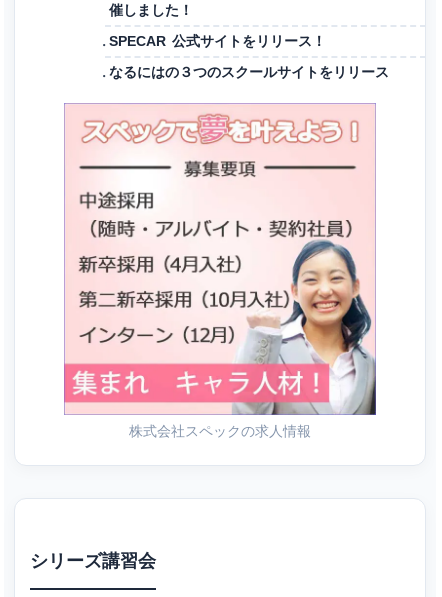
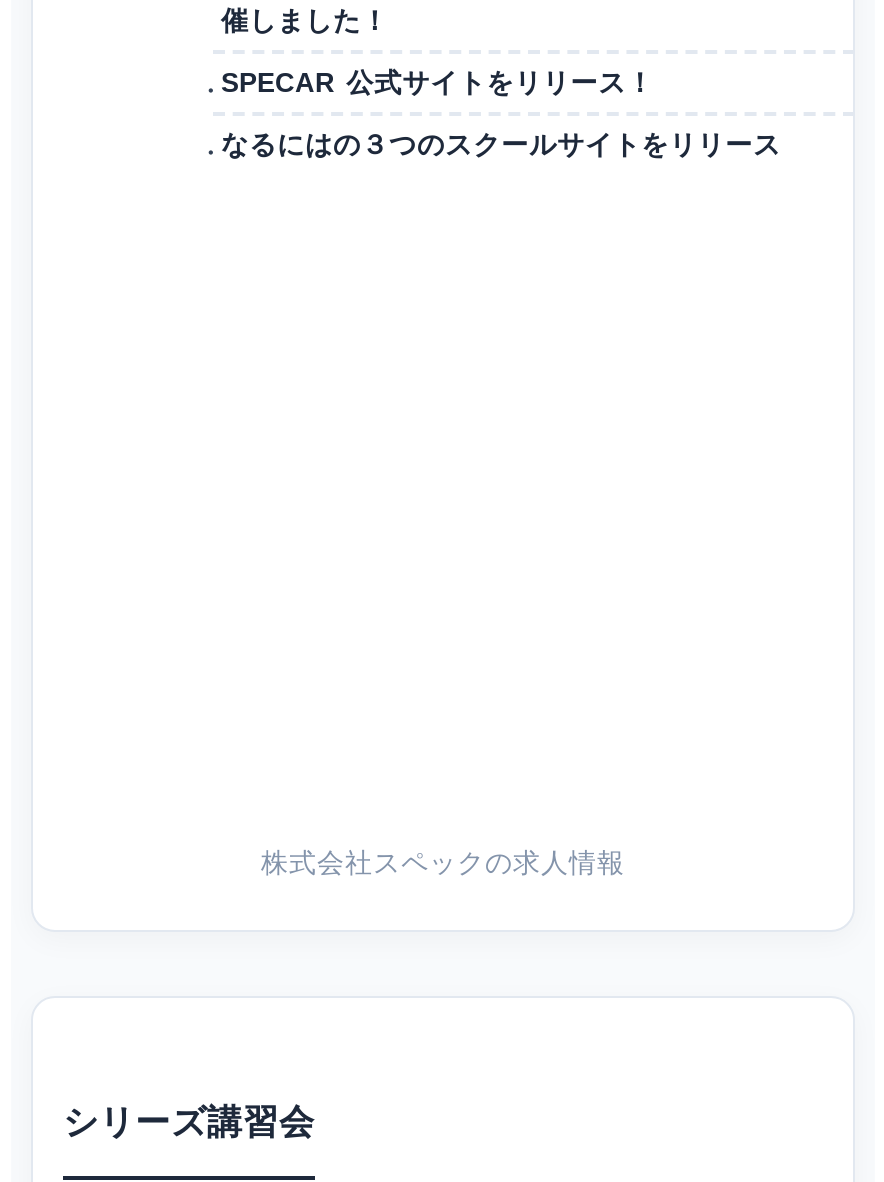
- [image]
